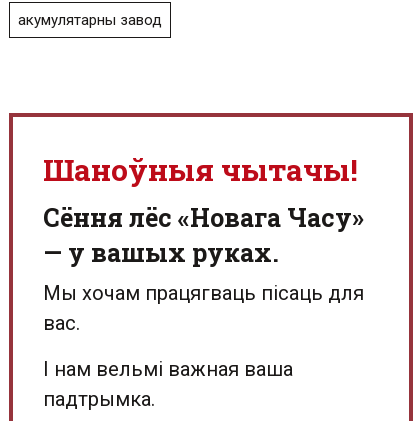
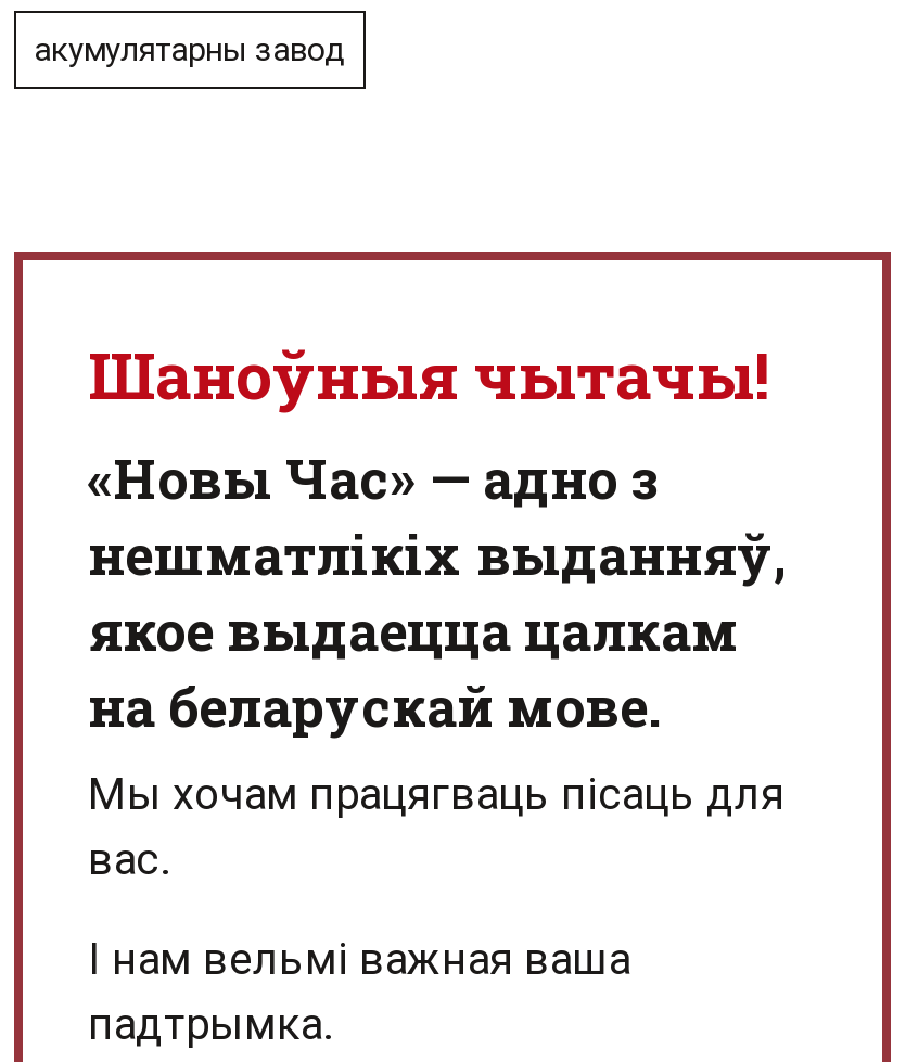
- Сёння лёс «Новага Часу»
- — у вашых руках.
+ «Новы Час» — адно з
+ нешматлікіх выданняў,
+ якое выдаецца цалкам
+ на беларускай мове.
